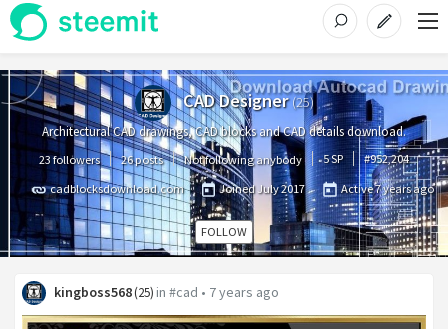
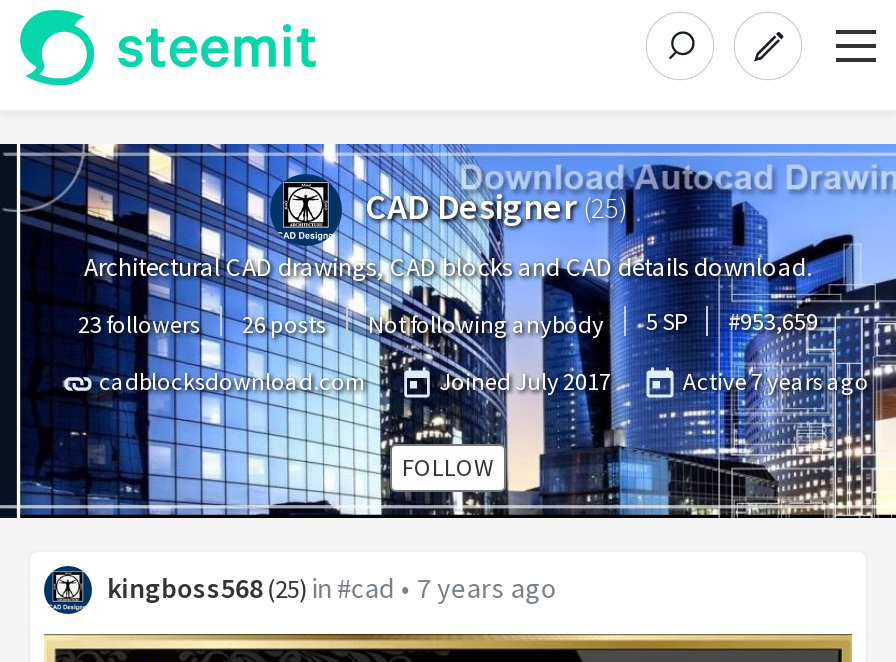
- #952,204
+ #953,659
